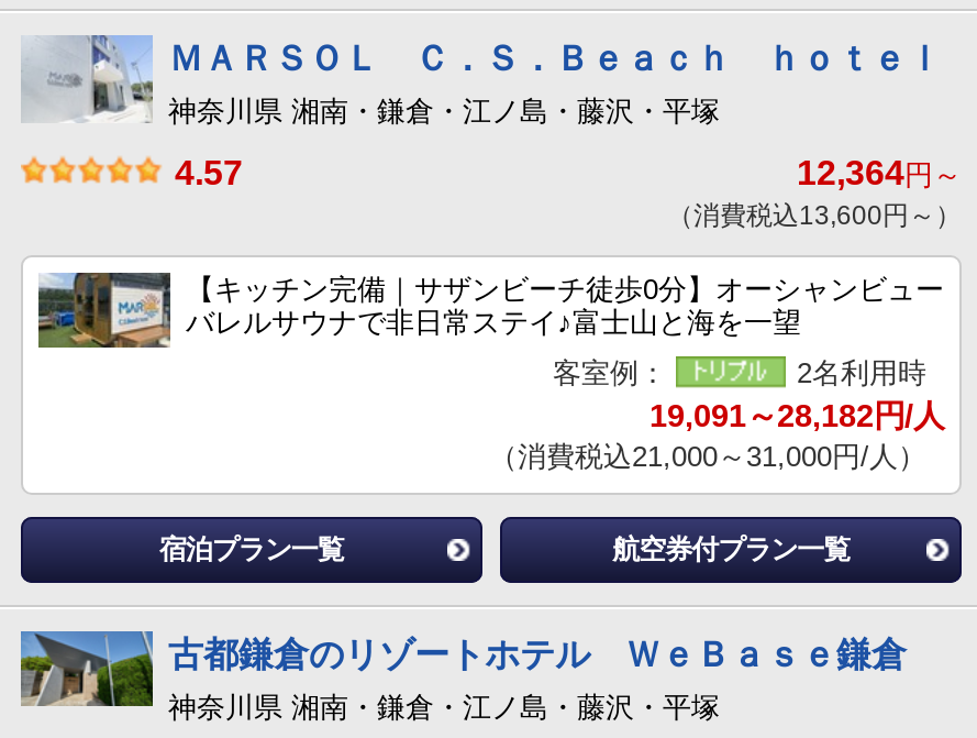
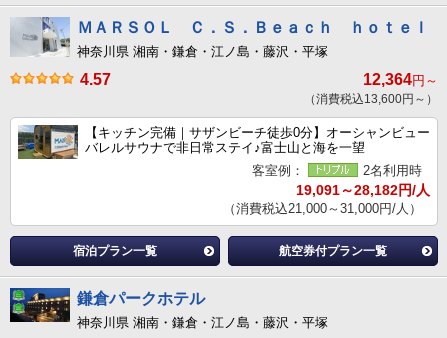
- [image]
- 古都鎌倉のリゾートホテル ＷｅＢａｓｅ鎌倉
+ [image]
+ 鎌倉パークホテル
